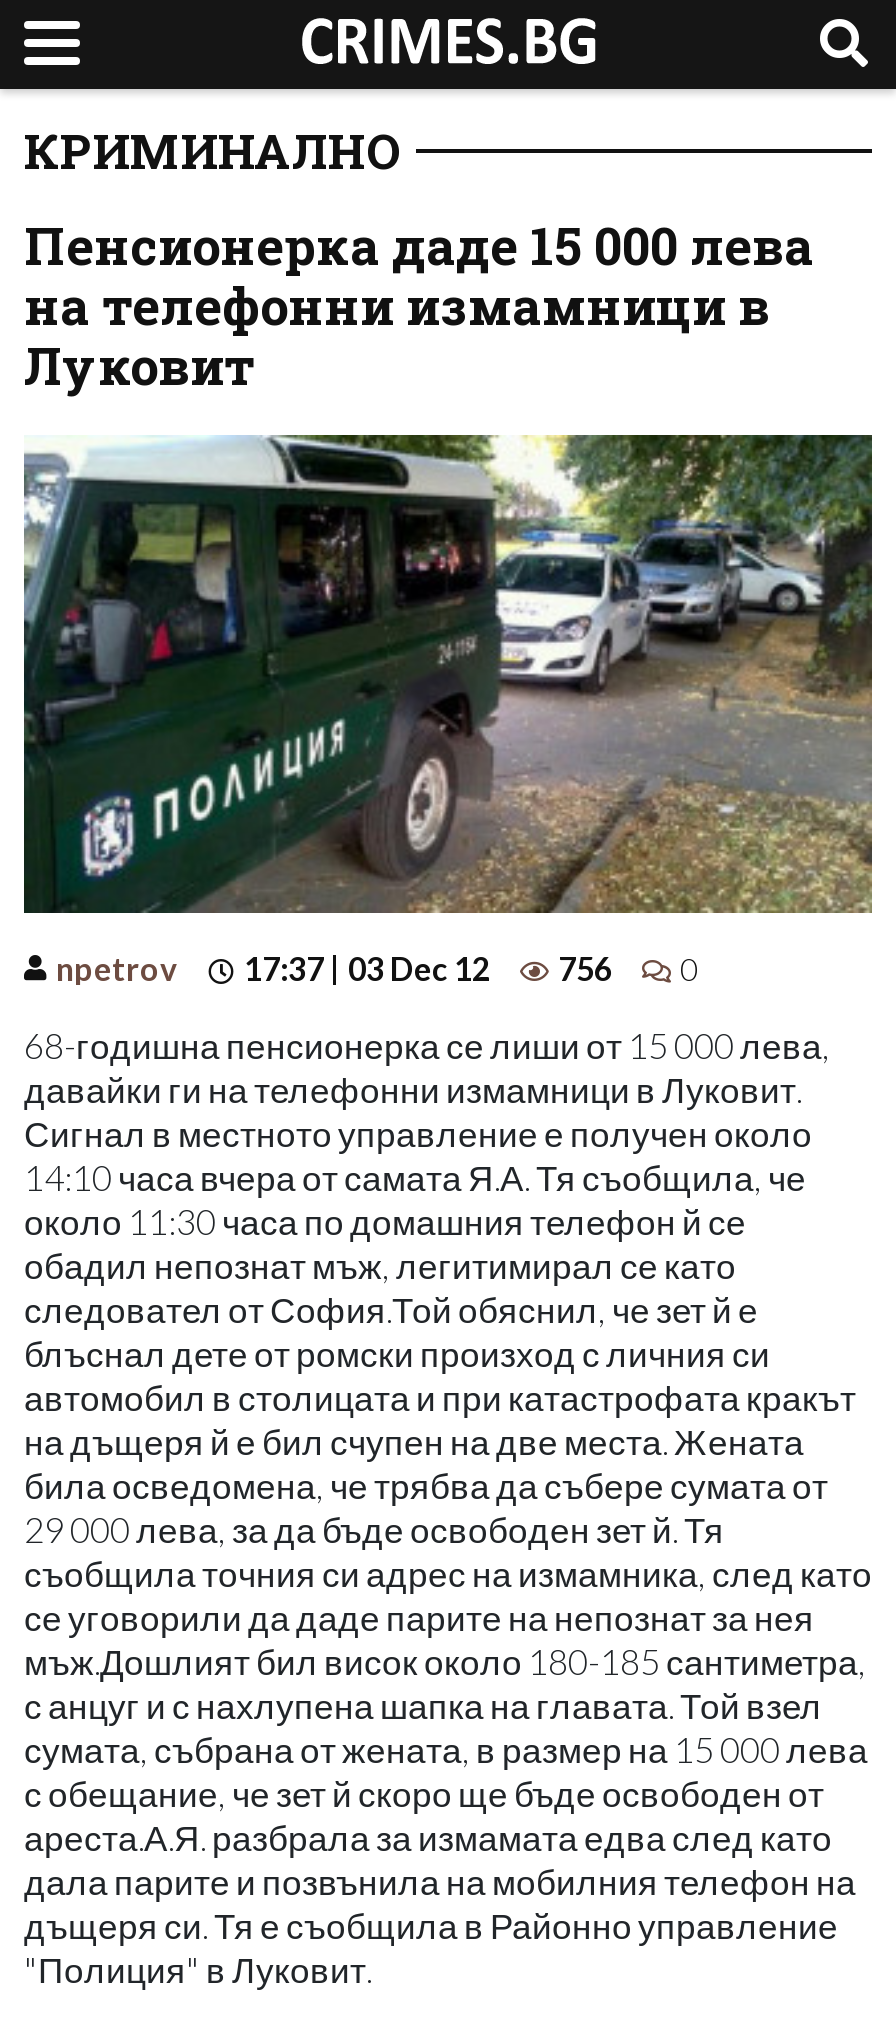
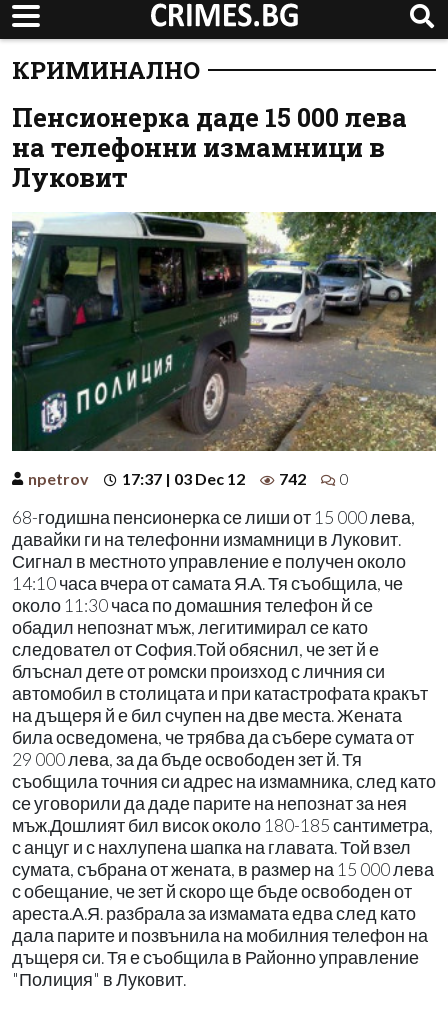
- 756
+ 742
